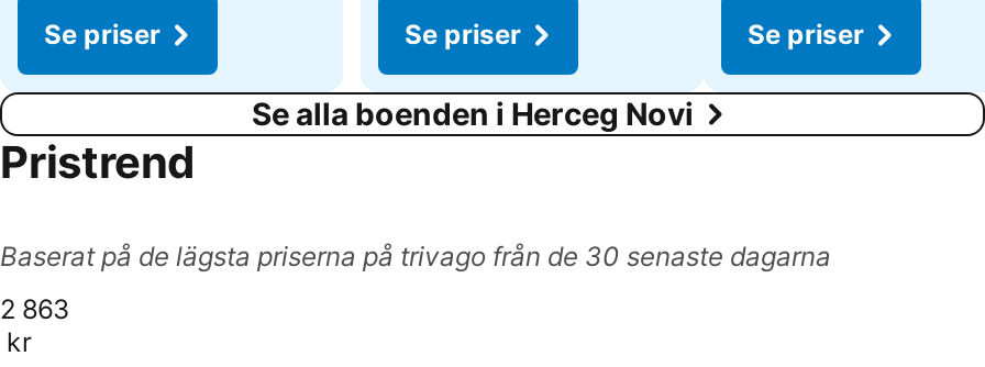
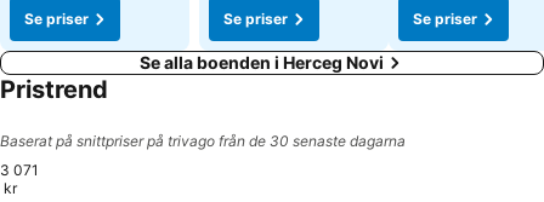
- Baserat på de lägsta priserna på trivago från de 30 senaste dagarna
+ Baserat på snittpriser på trivago från de 30 senaste dagarna

- 2 863
+ 3 071
